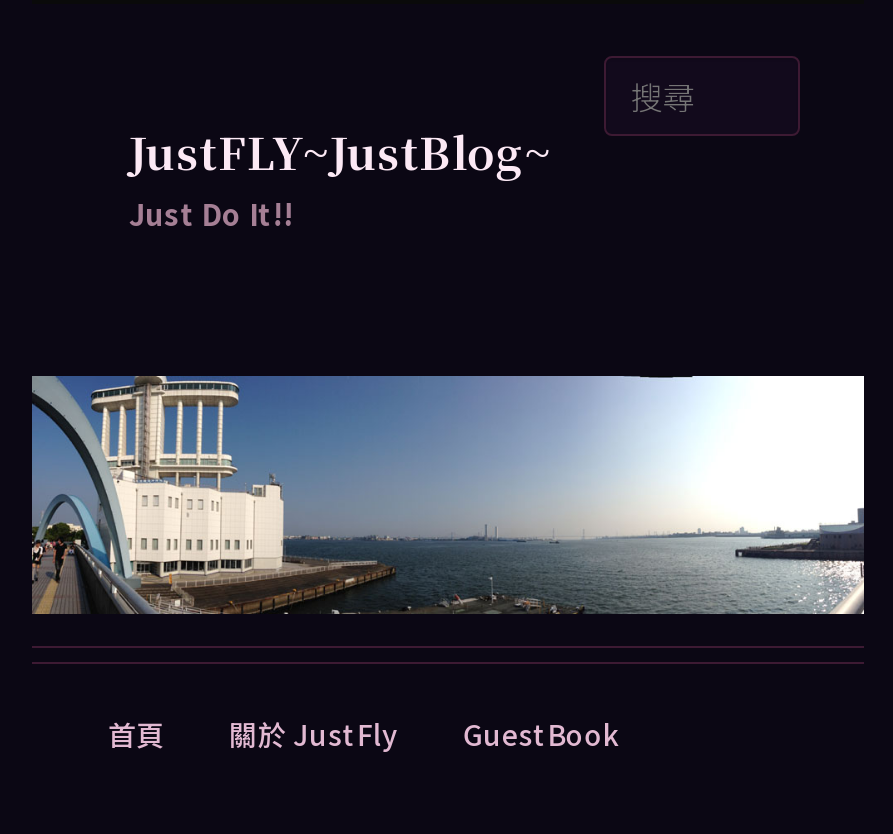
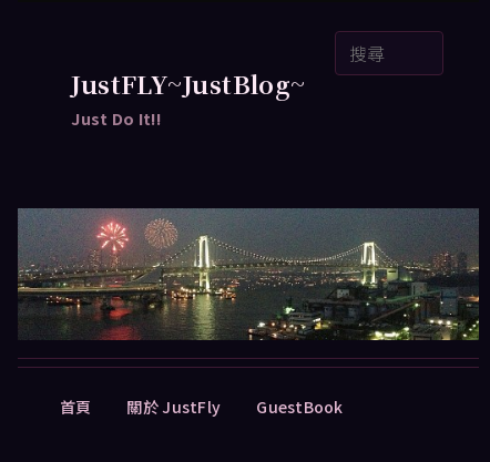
- [image]
+ [image]
